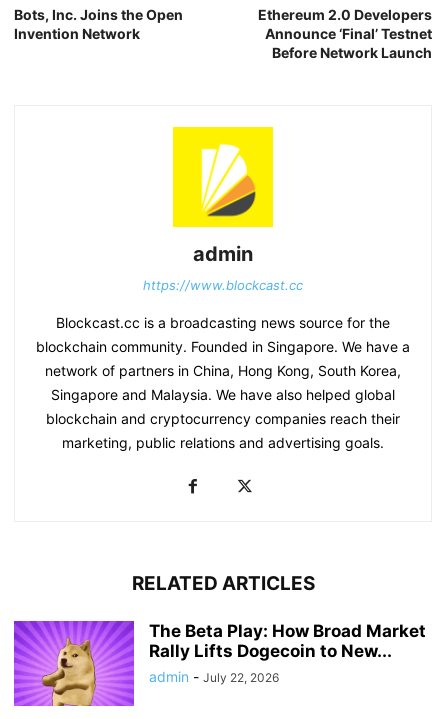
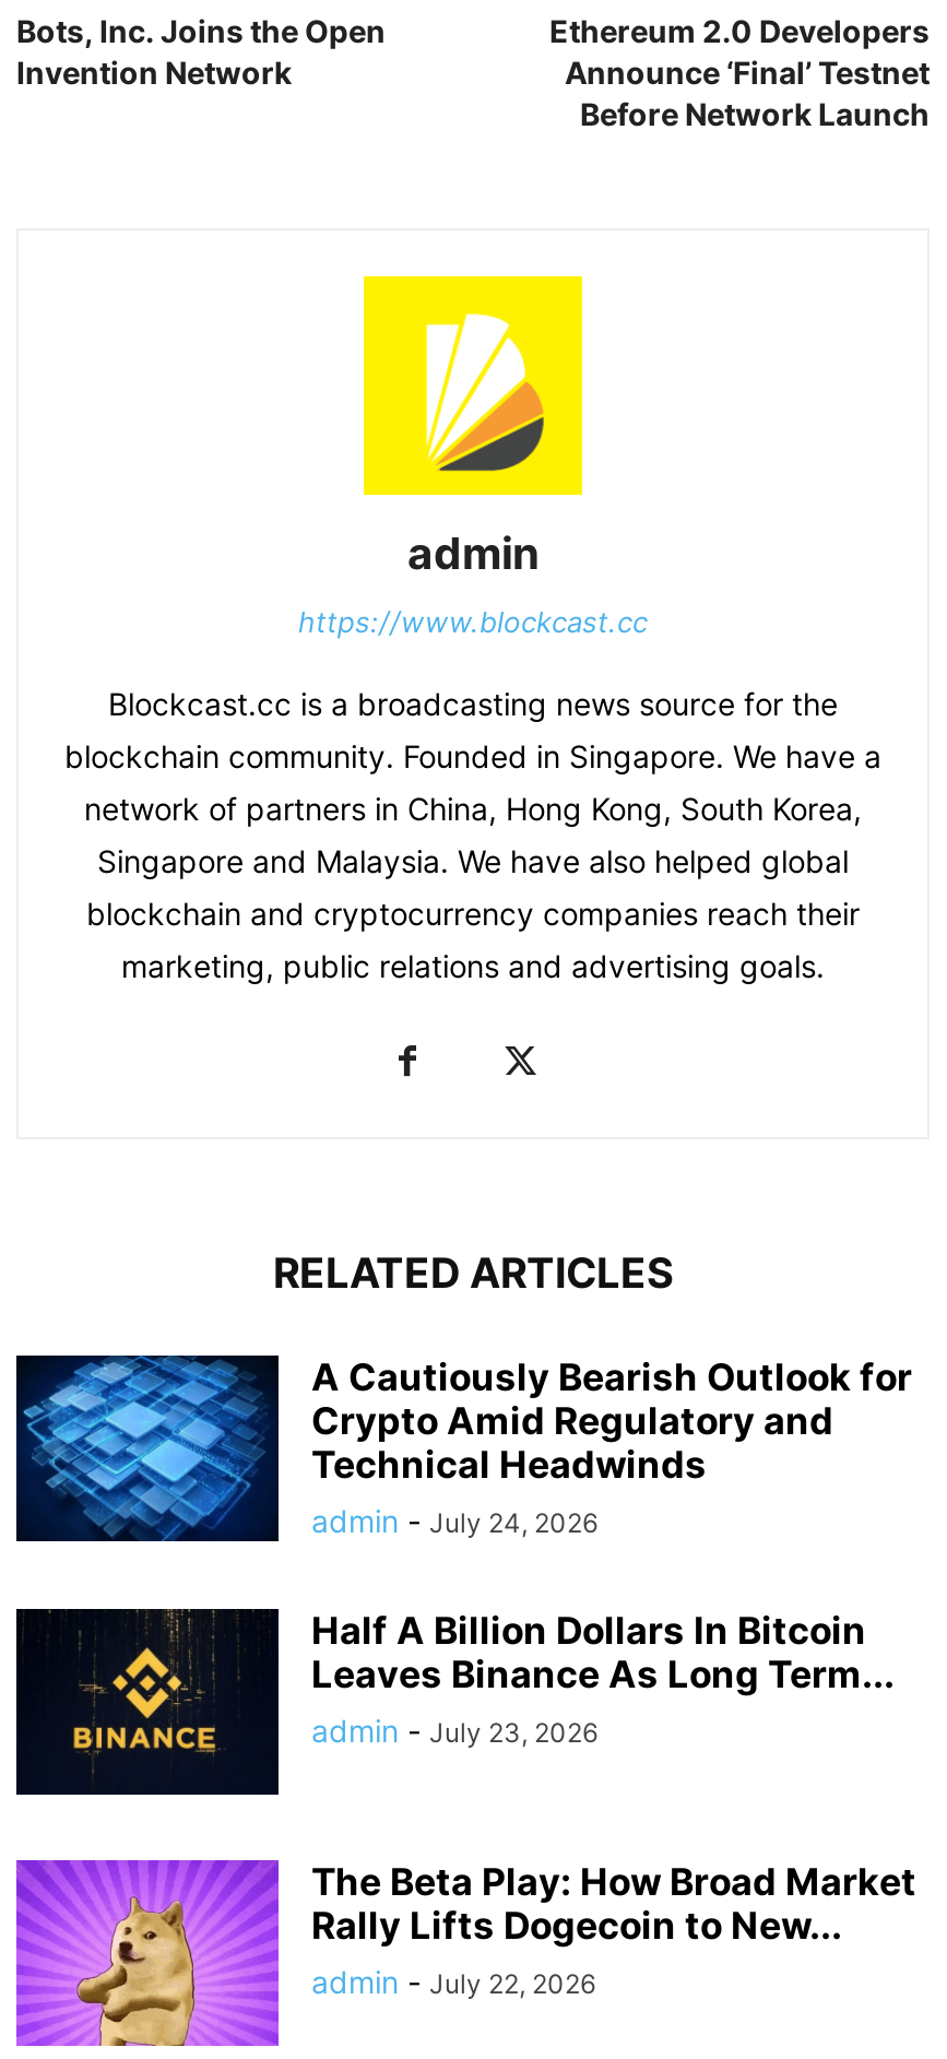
+ [image]
+ A Cautiously Bearish Outlook for
+ Crypto Amid Regulatory and
+ Technical Headwinds
+ admin - July 24, 2026
+ Half A Billion Dollars In Bitcoin
+ Leaves Binance As Long Term...
+ admin - July 23, 2026

+ [image]
